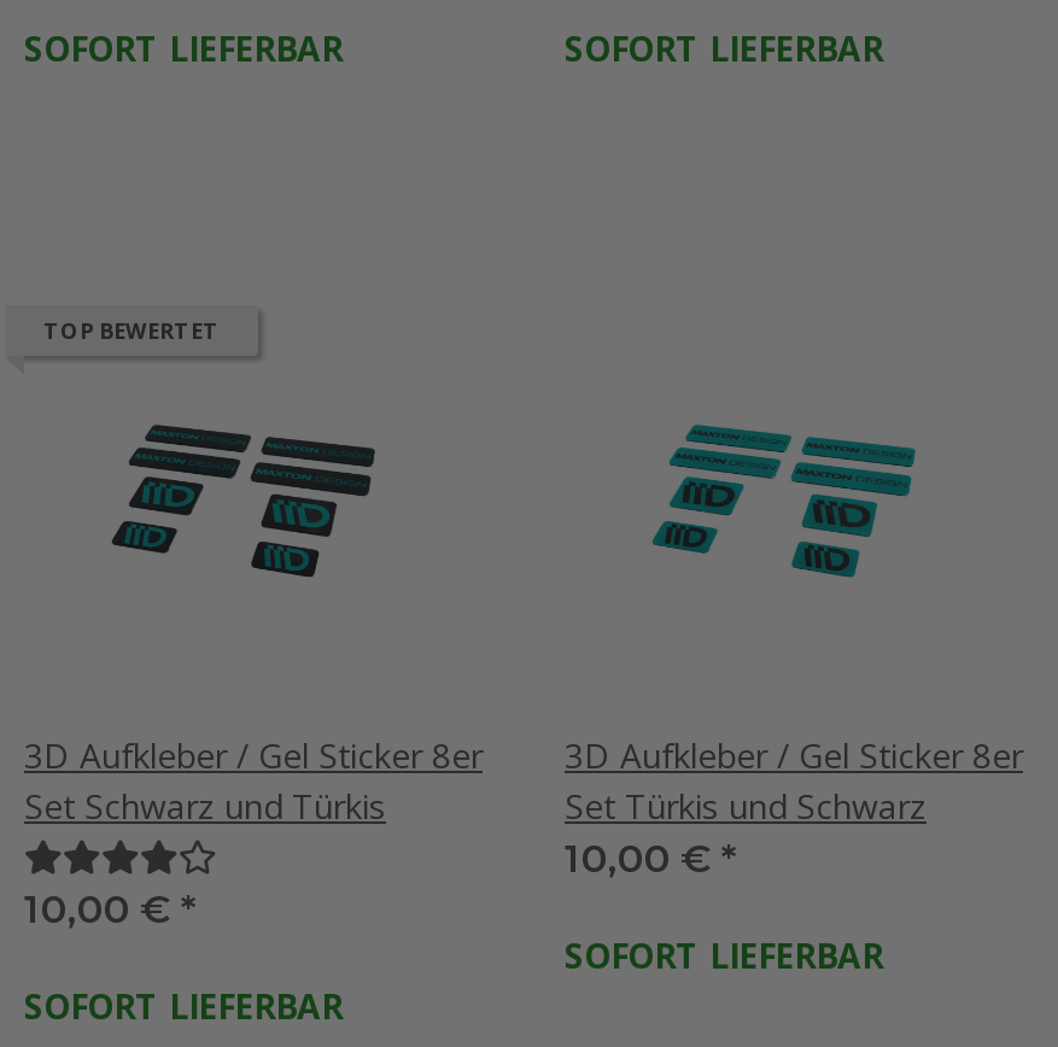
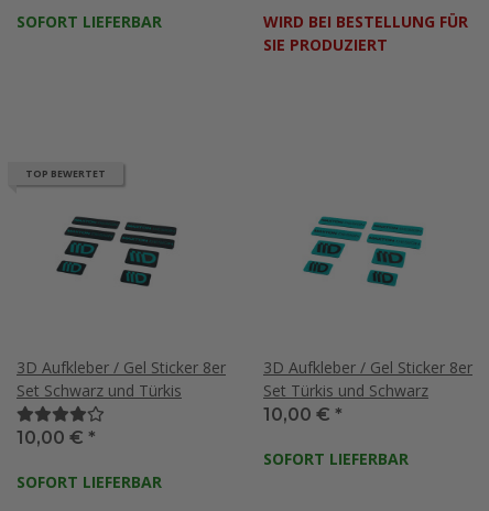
- SOFORT LIEFERBAR
+ WIRD BEI BESTELLUNG FÜR
+ SIE PRODUZIERT
